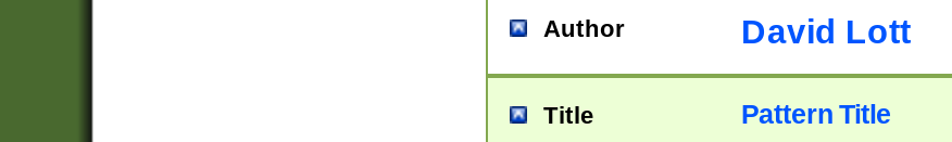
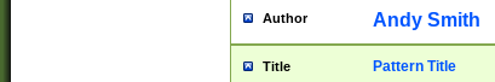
- David Lott
+ Andy Smith
